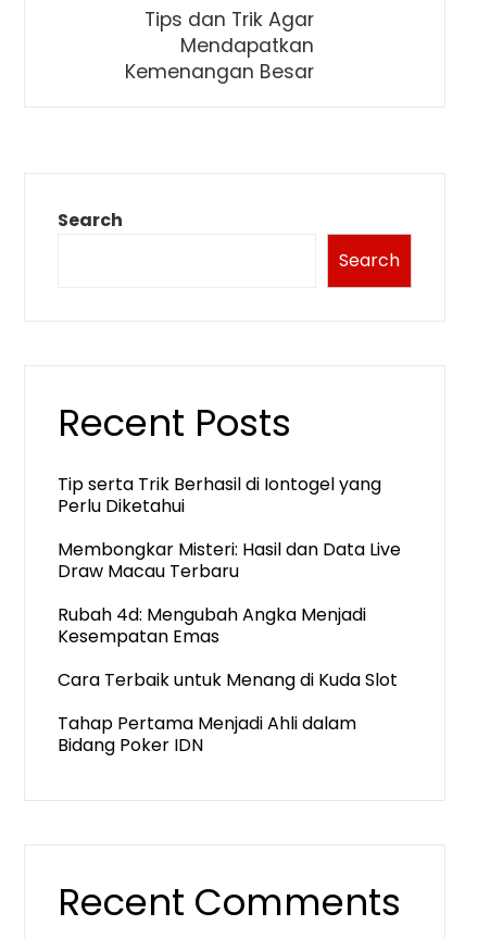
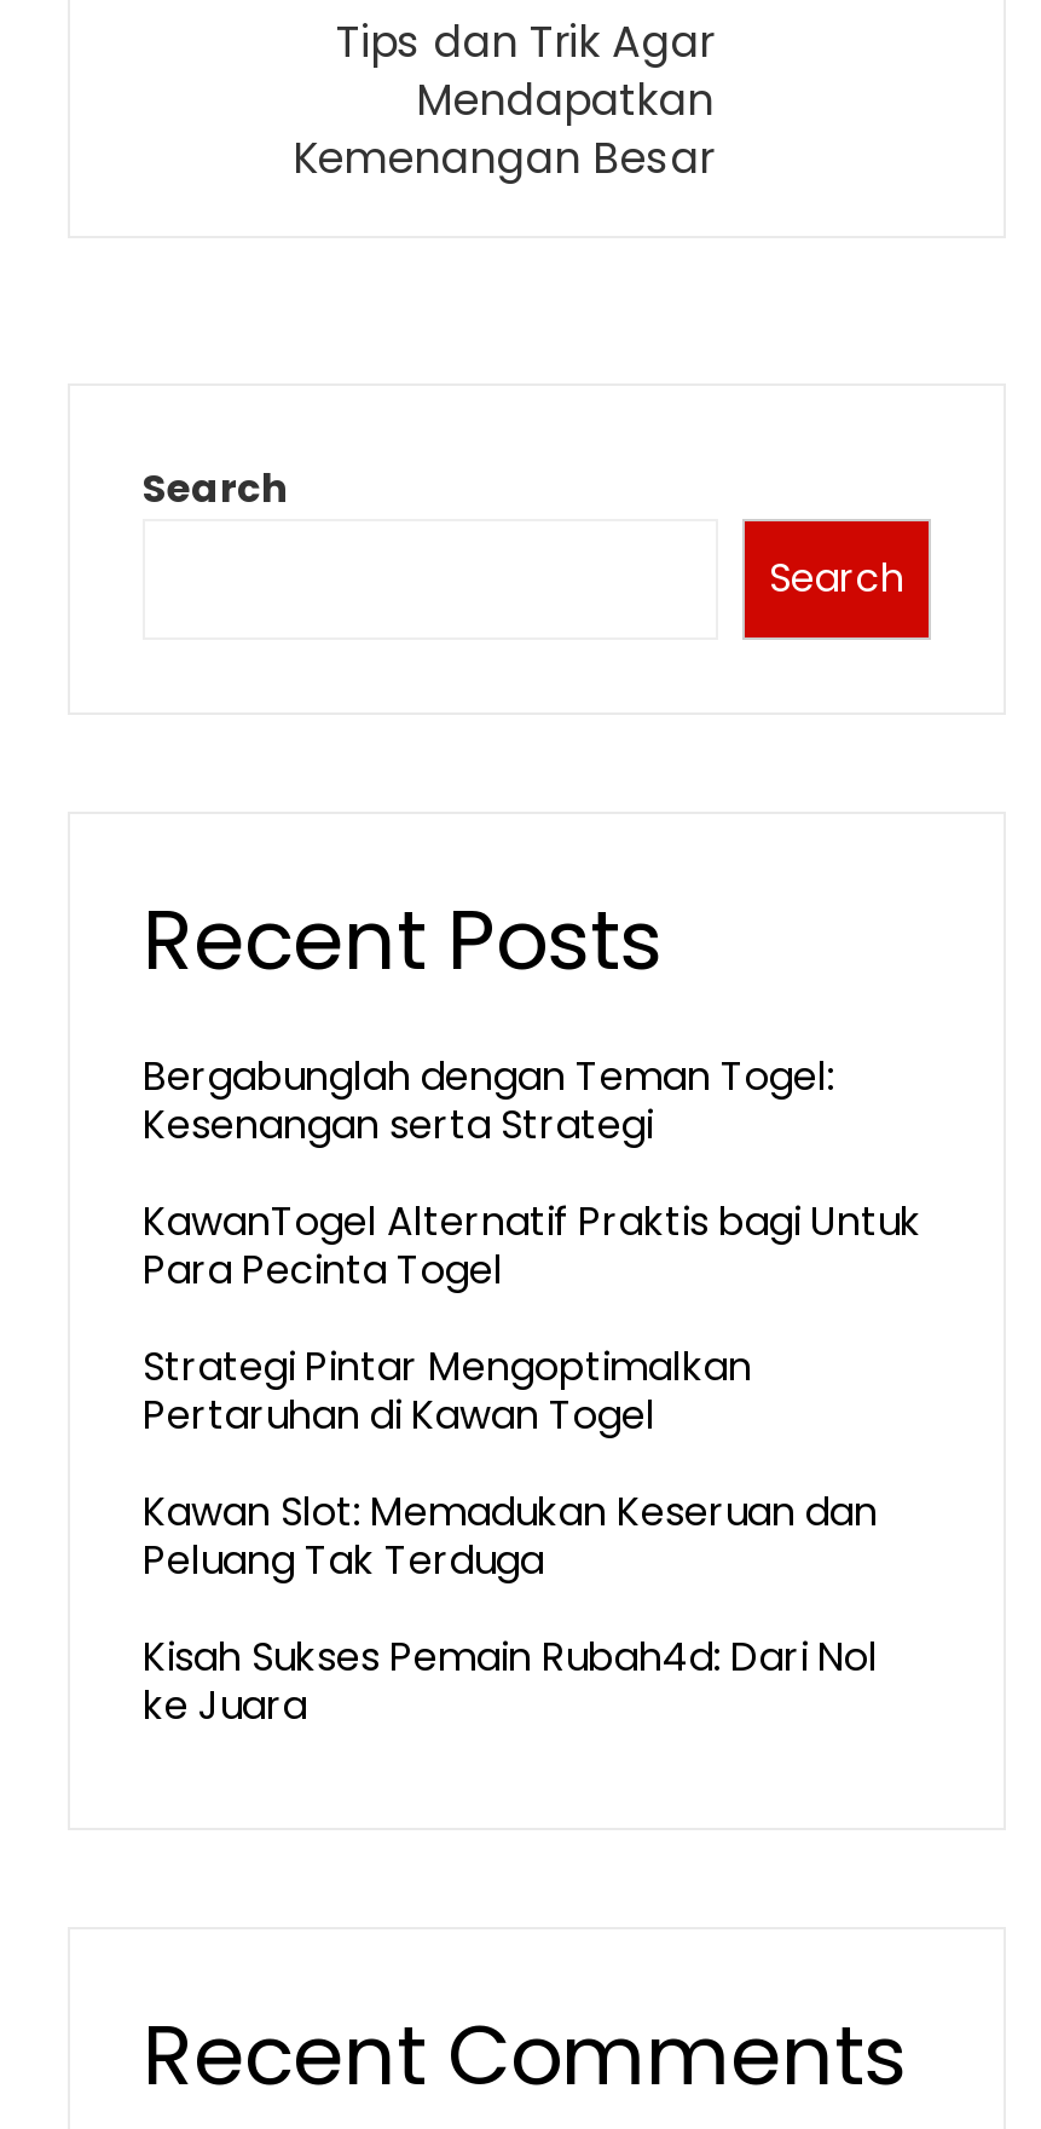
- Tip serta Trik Berhasil di Iontogel yang
- Perlu Diketahui
+ Bergabunglah dengan Teman Togel:
+ Kesenangan serta Strategi

- Membongkar Misteri: Hasil dan Data Live
- Draw Macau Terbaru
+ KawanTogel Alternatif Praktis bagi Untuk
+ Para Pecinta Togel

- Rubah 4d: Mengubah Angka Menjadi
- Kesempatan Emas
+ Strategi Pintar Mengoptimalkan
+ Pertaruhan di Kawan Togel

- Cara Terbaik untuk Menang di Kuda Slot
+ Kawan Slot: Memadukan Keseruan dan
+ Peluang Tak Terduga

- Tahap Pertama Menjadi Ahli dalam
- Bidang Poker IDN
+ Kisah Sukses Pemain Rubah4d: Dari Nol
+ ke Juara
